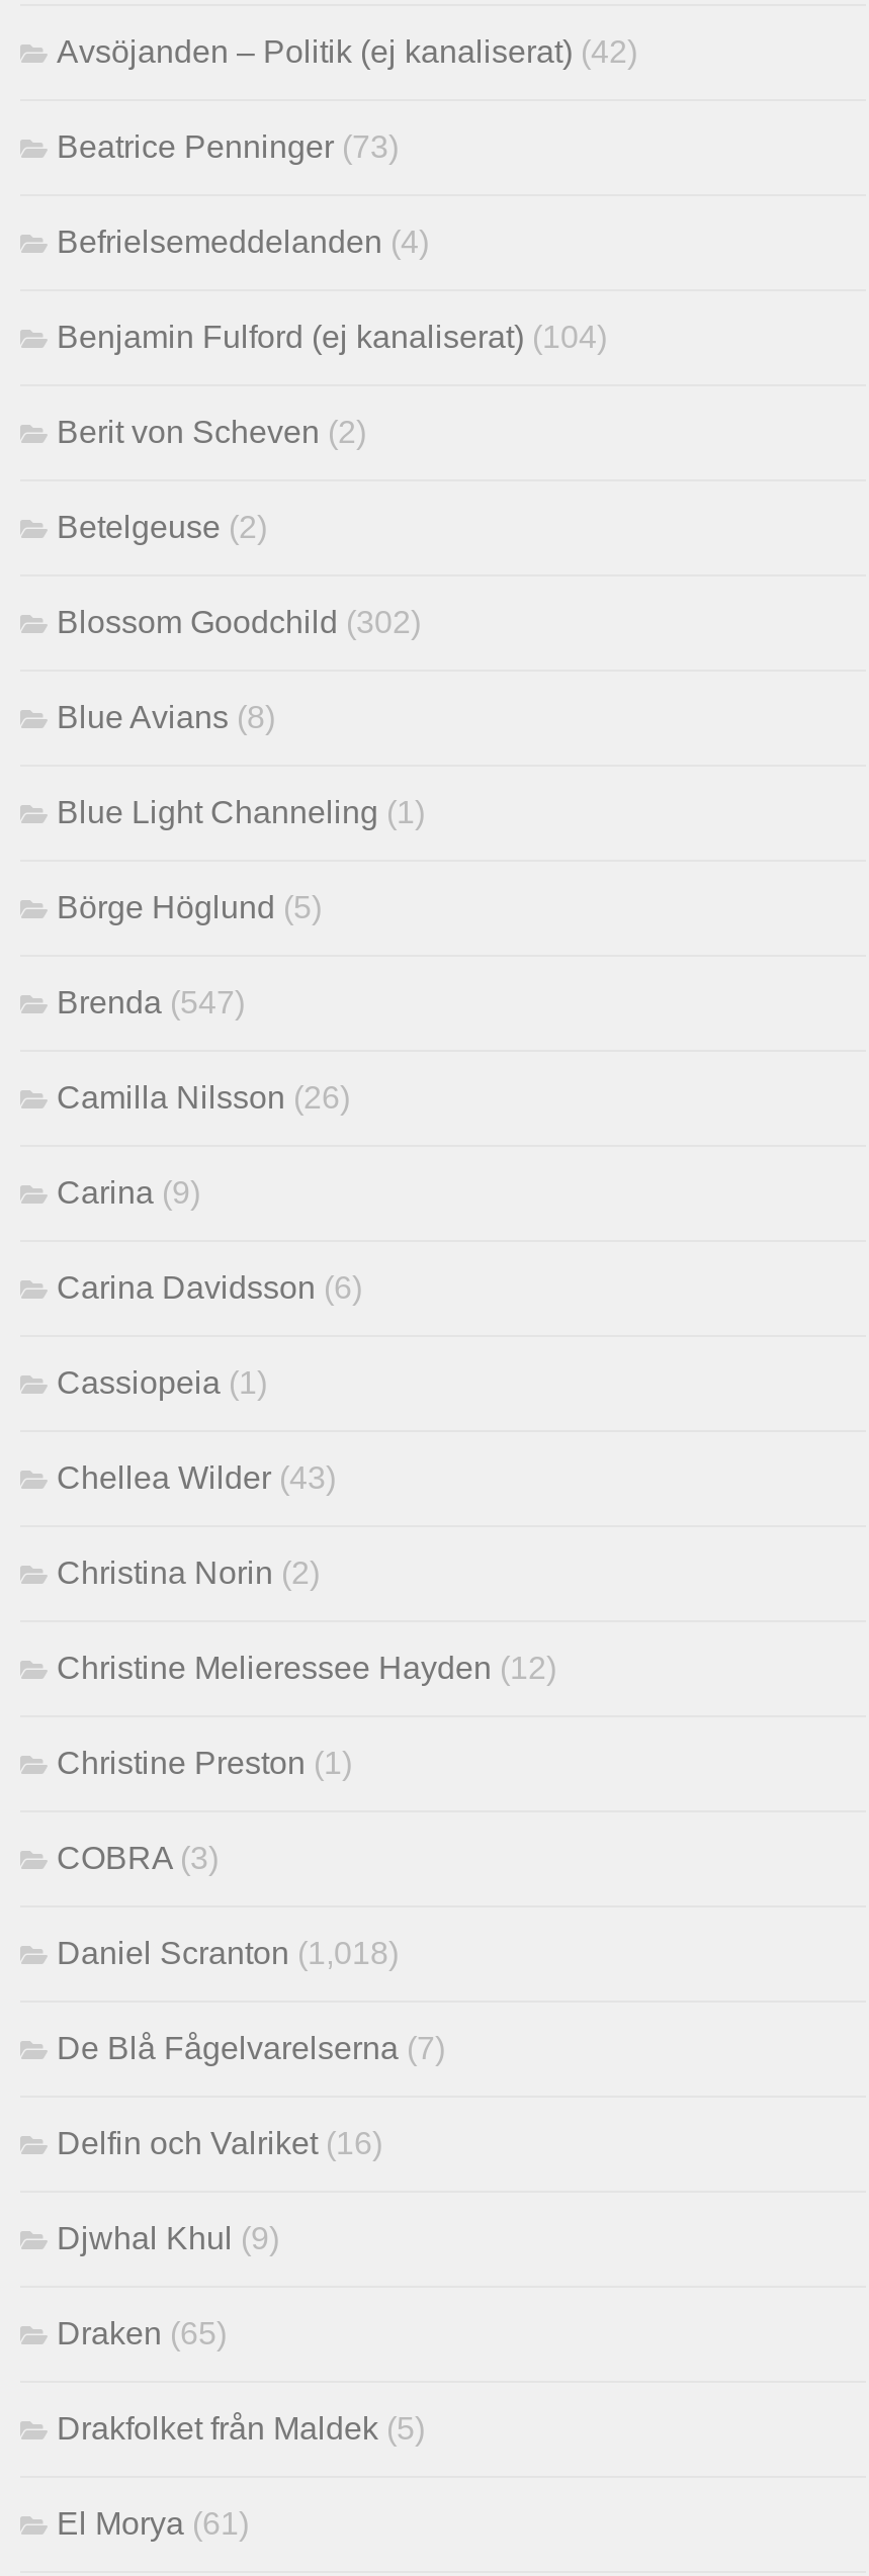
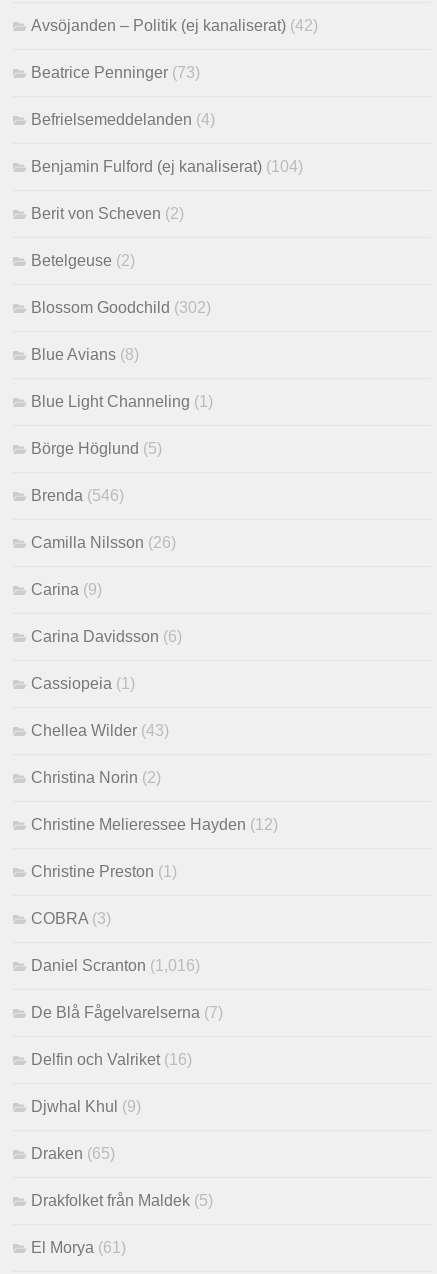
- Brenda (547)
+ Brenda (546)

- Daniel Scranton (1,018)
+ Daniel Scranton (1,016)
